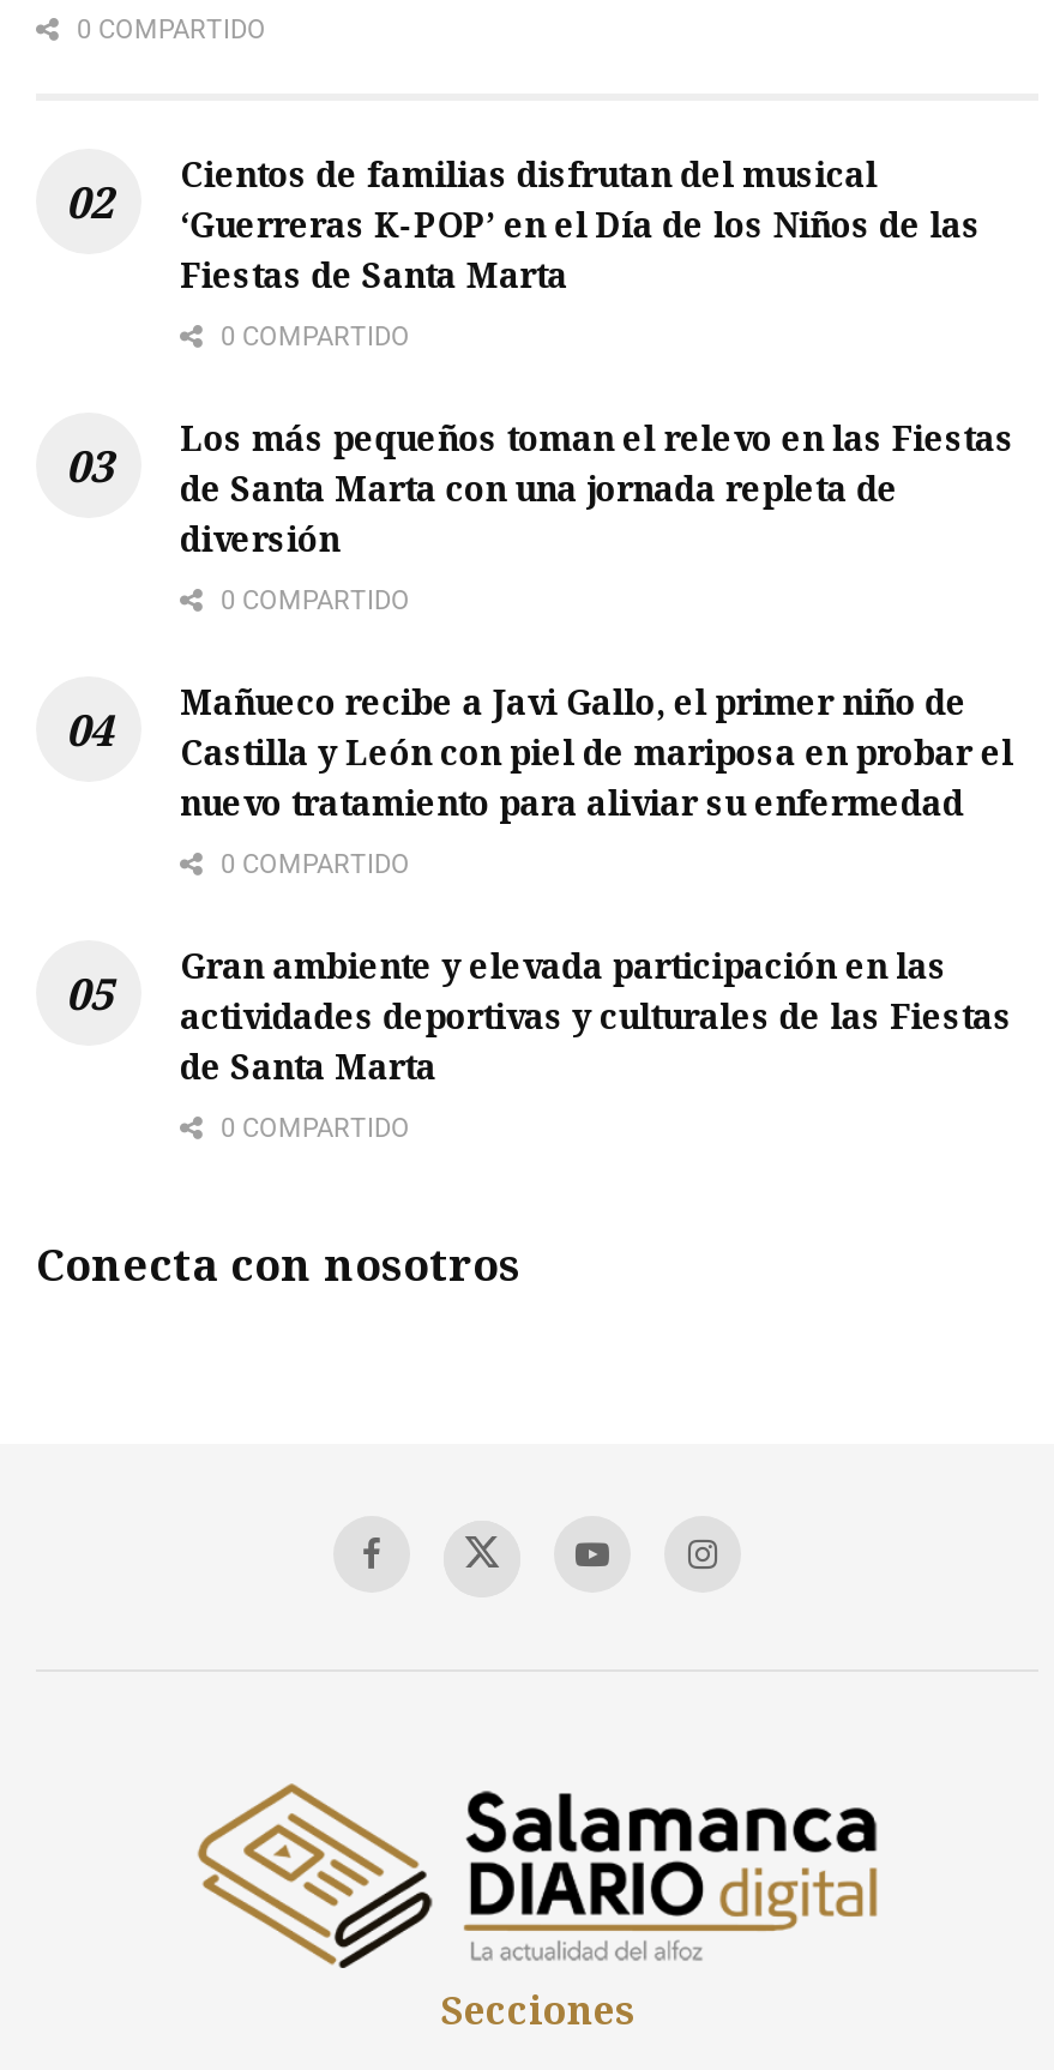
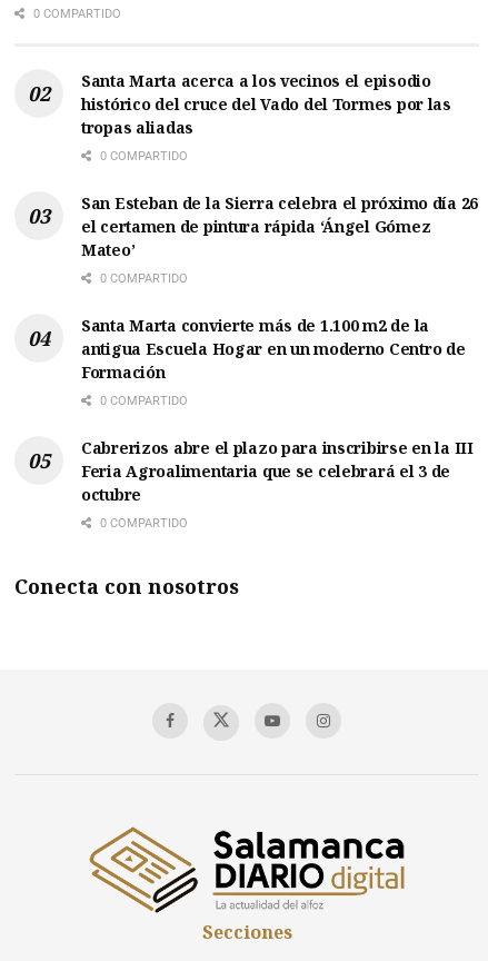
- Cientos de familias disfrutan del musical
- ‘Guerreras K-POP’ en el Día de los Niños de las
- Fiestas de Santa Marta
+ Santa Marta acerca a los vecinos el episodio
+ histórico del cruce del Vado del Tormes por las
+ tropas aliadas

- Los más pequeños toman el relevo en las Fiestas
- de Santa Marta con una jornada repleta de
- diversión
+ San Esteban de la Sierra celebra el próximo día 26
+ el certamen de pintura rápida ‘Ángel Gómez
+ Mateo’

- Mañueco recibe a Javi Gallo, el primer niño de
- Castilla y León con piel de mariposa en probar el
- nuevo tratamiento para aliviar su enfermedad
+ Santa Marta convierte más de 1.100 m2 de la
+ antigua Escuela Hogar en un moderno Centro de
+ Formación

- Gran ambiente y elevada participación en las
- actividades deportivas y culturales de las Fiestas
- de Santa Marta
+ Cabrerizos abre el plazo para inscribirse en la III
+ Feria Agroalimentaria que se celebrará el 3 de
+ octubre
